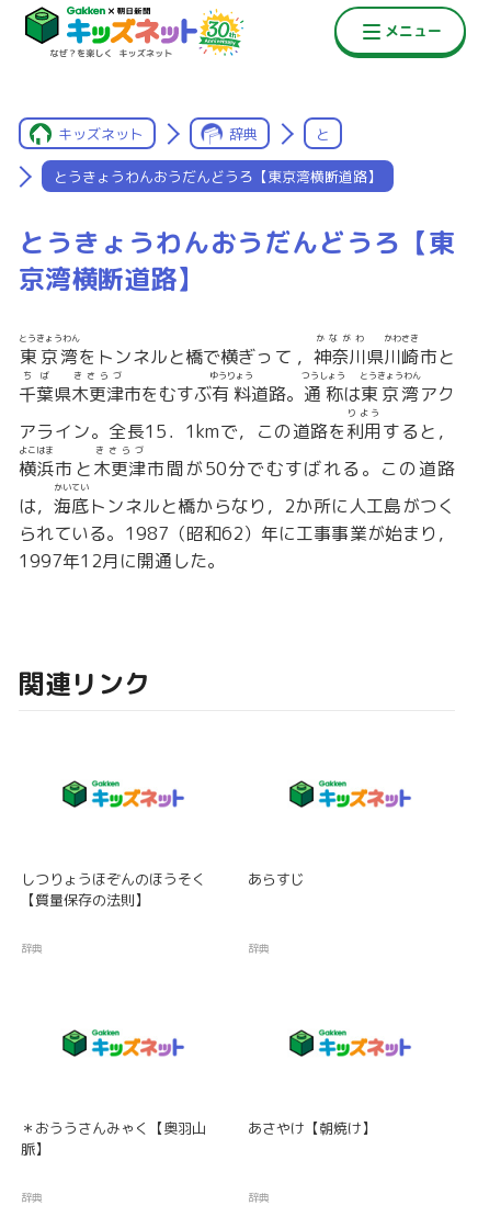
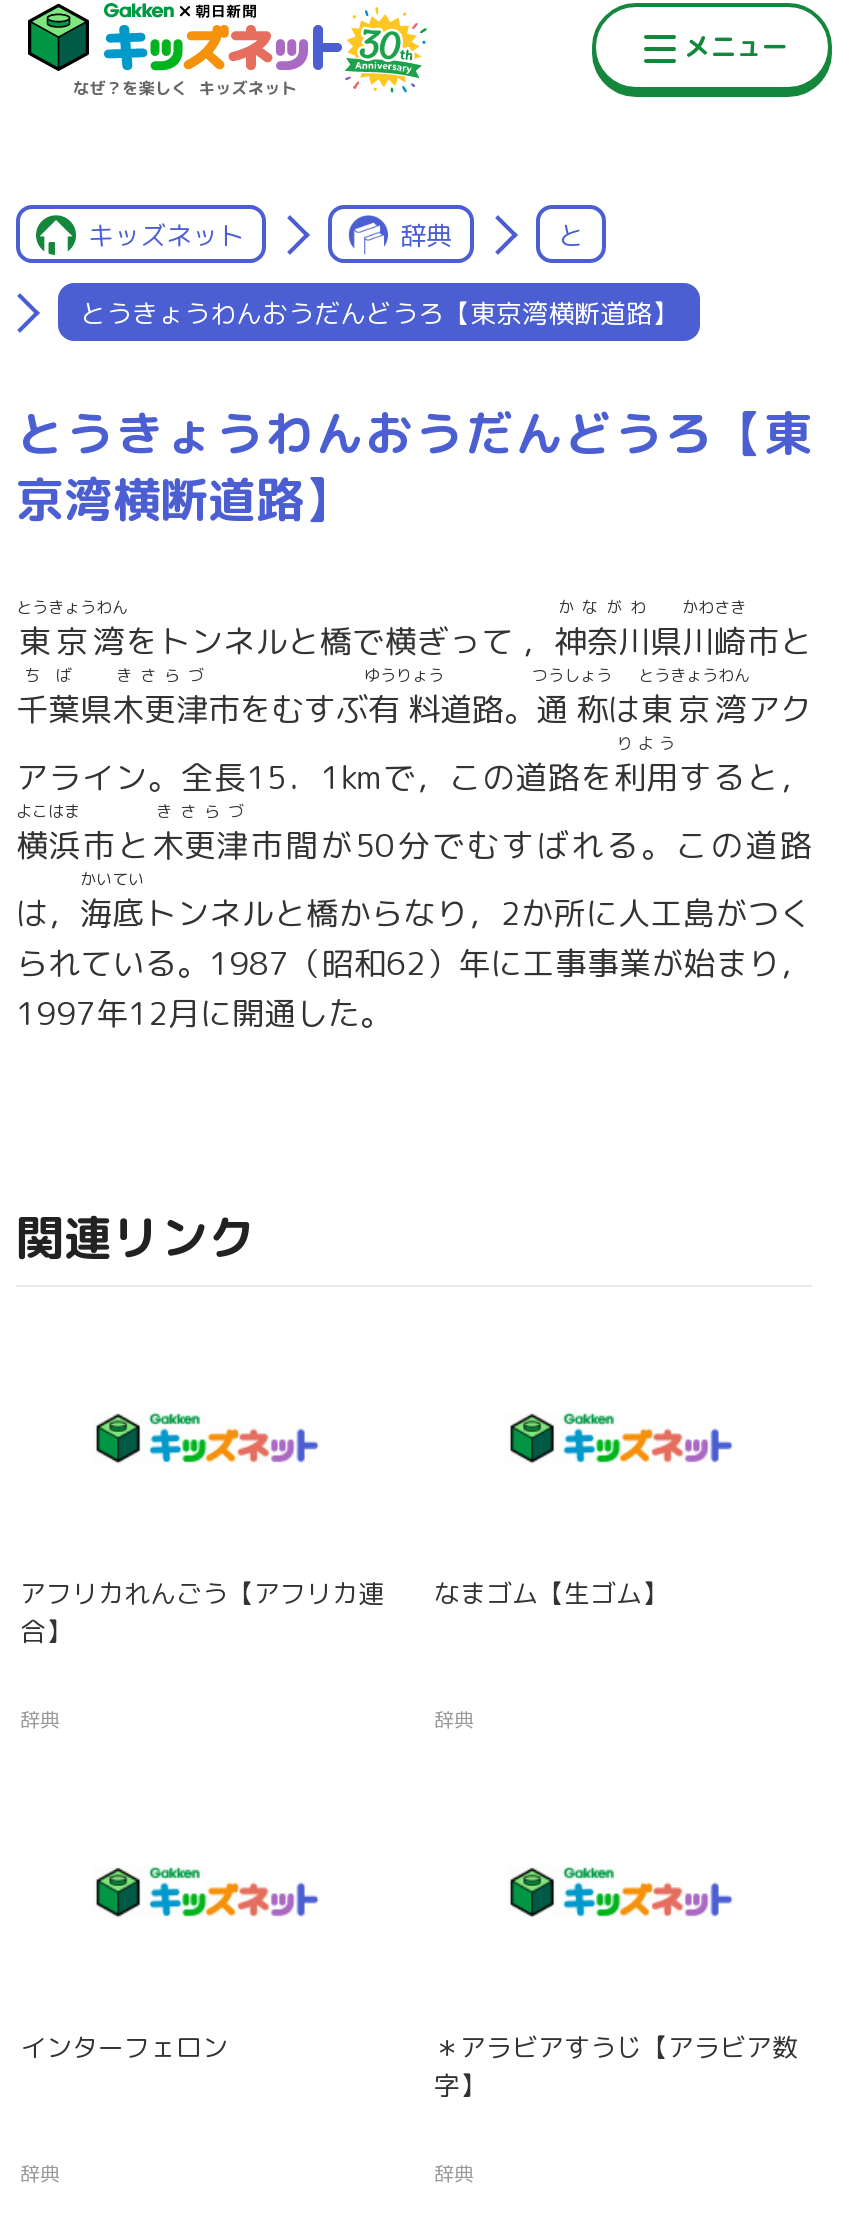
- しつりょうほぞんのほうそく
- 【質量保存の法則】
+ アフリカれんごう【アフリカ連
+ 合】

- あらすじ
+ なまゴム【生ゴム】

- ＊おううさんみゃく【奥羽山
- 脈】
+ インターフェロン

- あさやけ【朝焼け】
+ ＊アラビアすうじ【アラビア数
+ 字】
